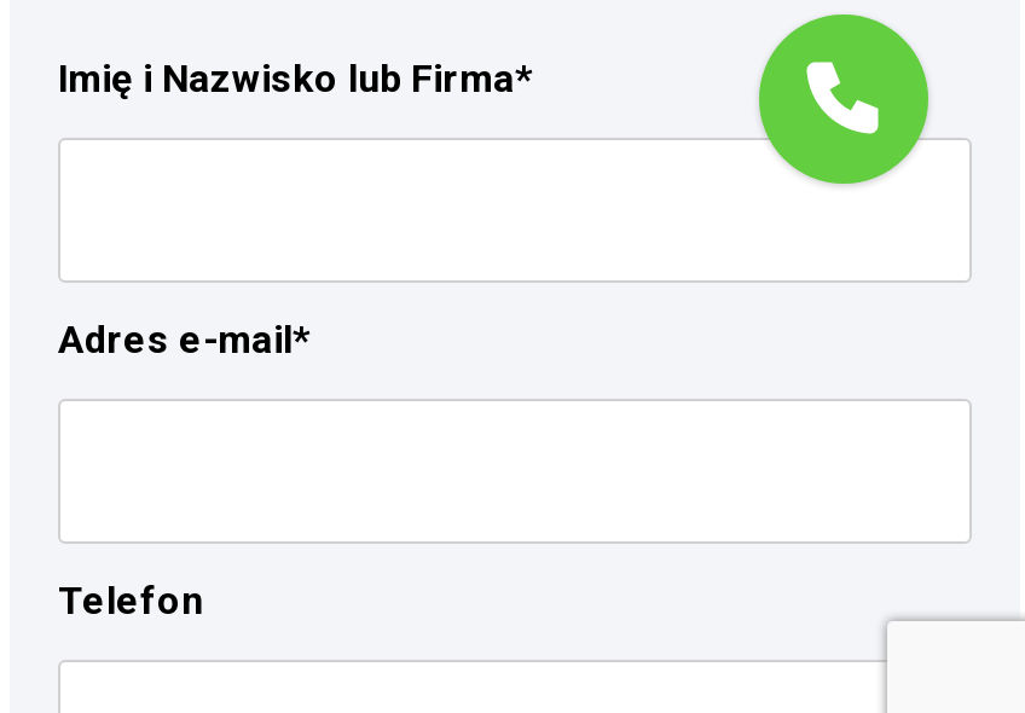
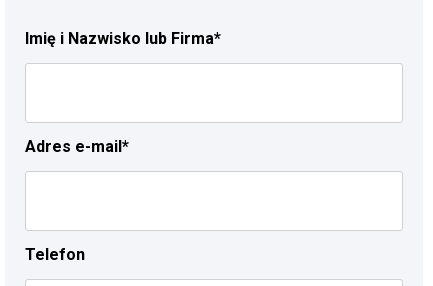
- [image]
